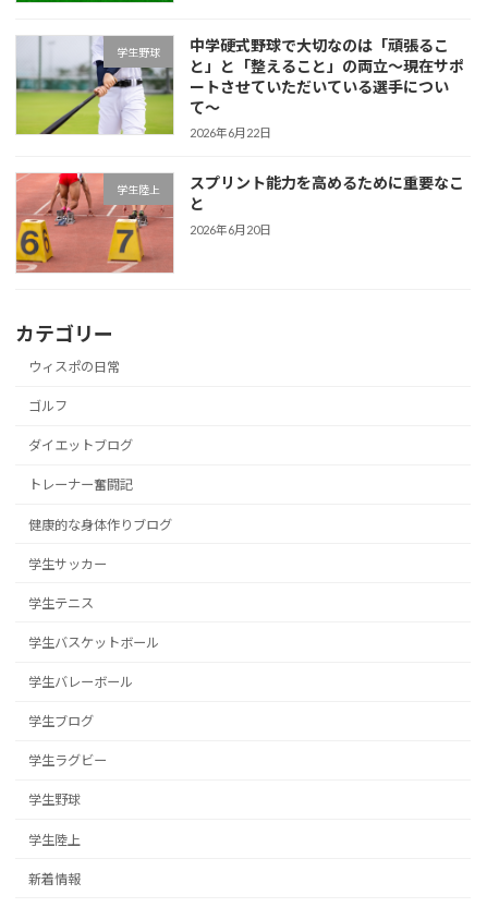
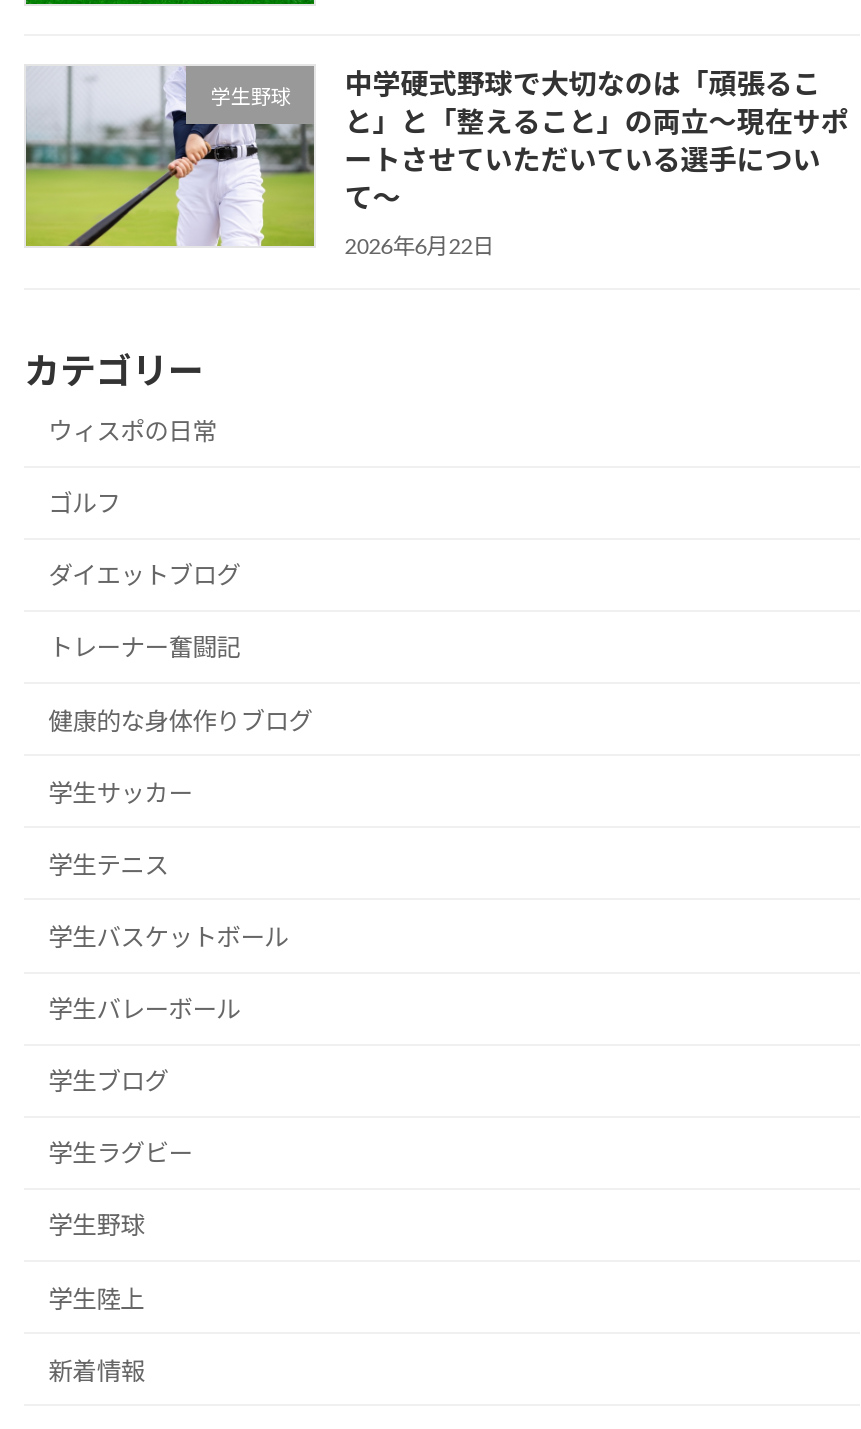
- [image]
- 学生陸上
- スプリント能力を高めるために重要なこ
- と
- 2026年6月20日
